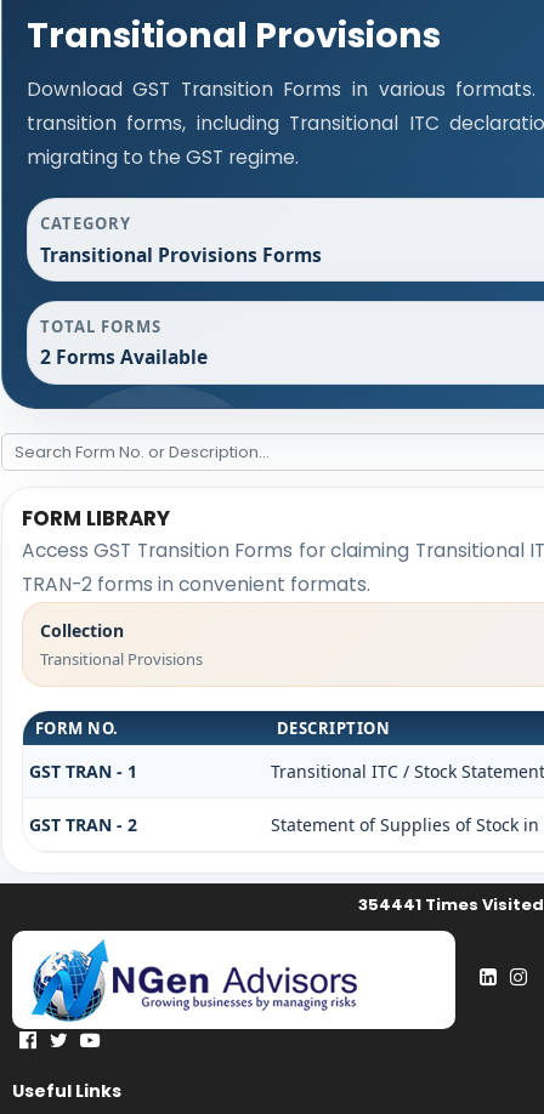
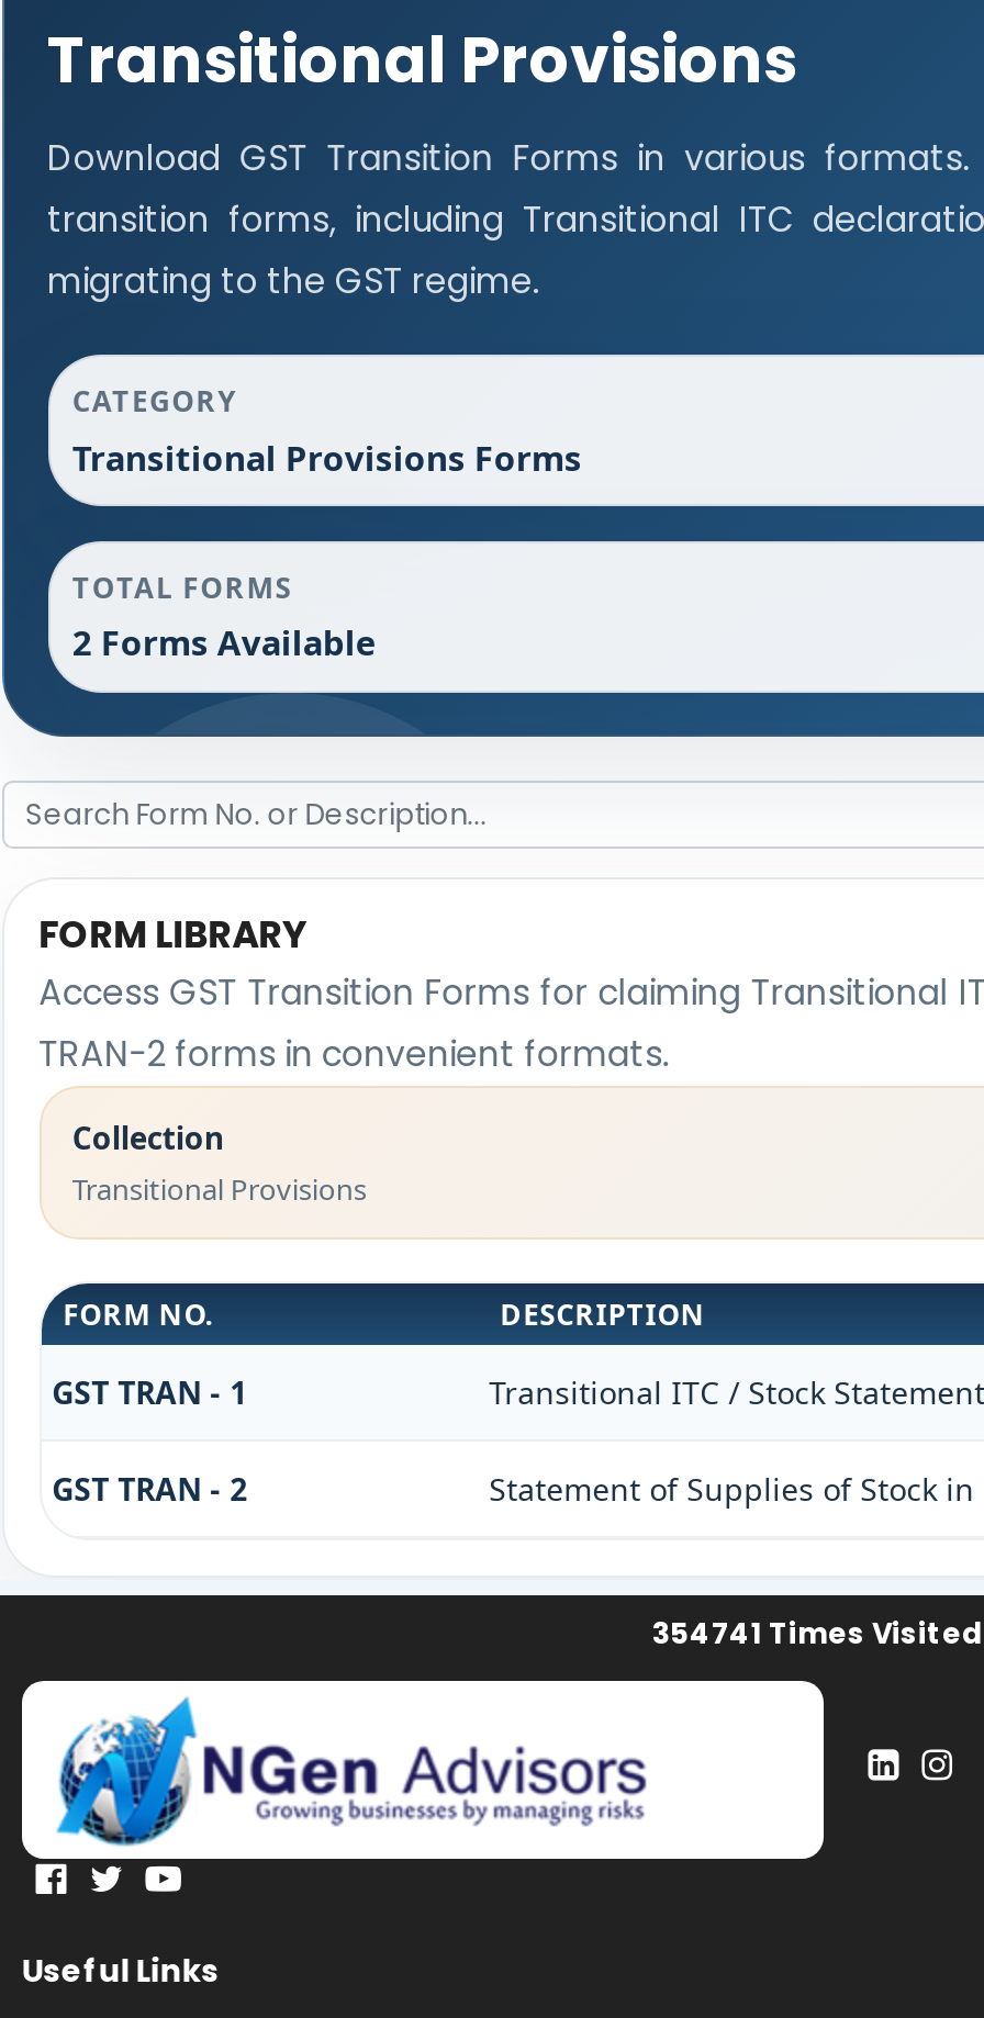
- 354441 Times Visited
+ 354741 Times Visited
